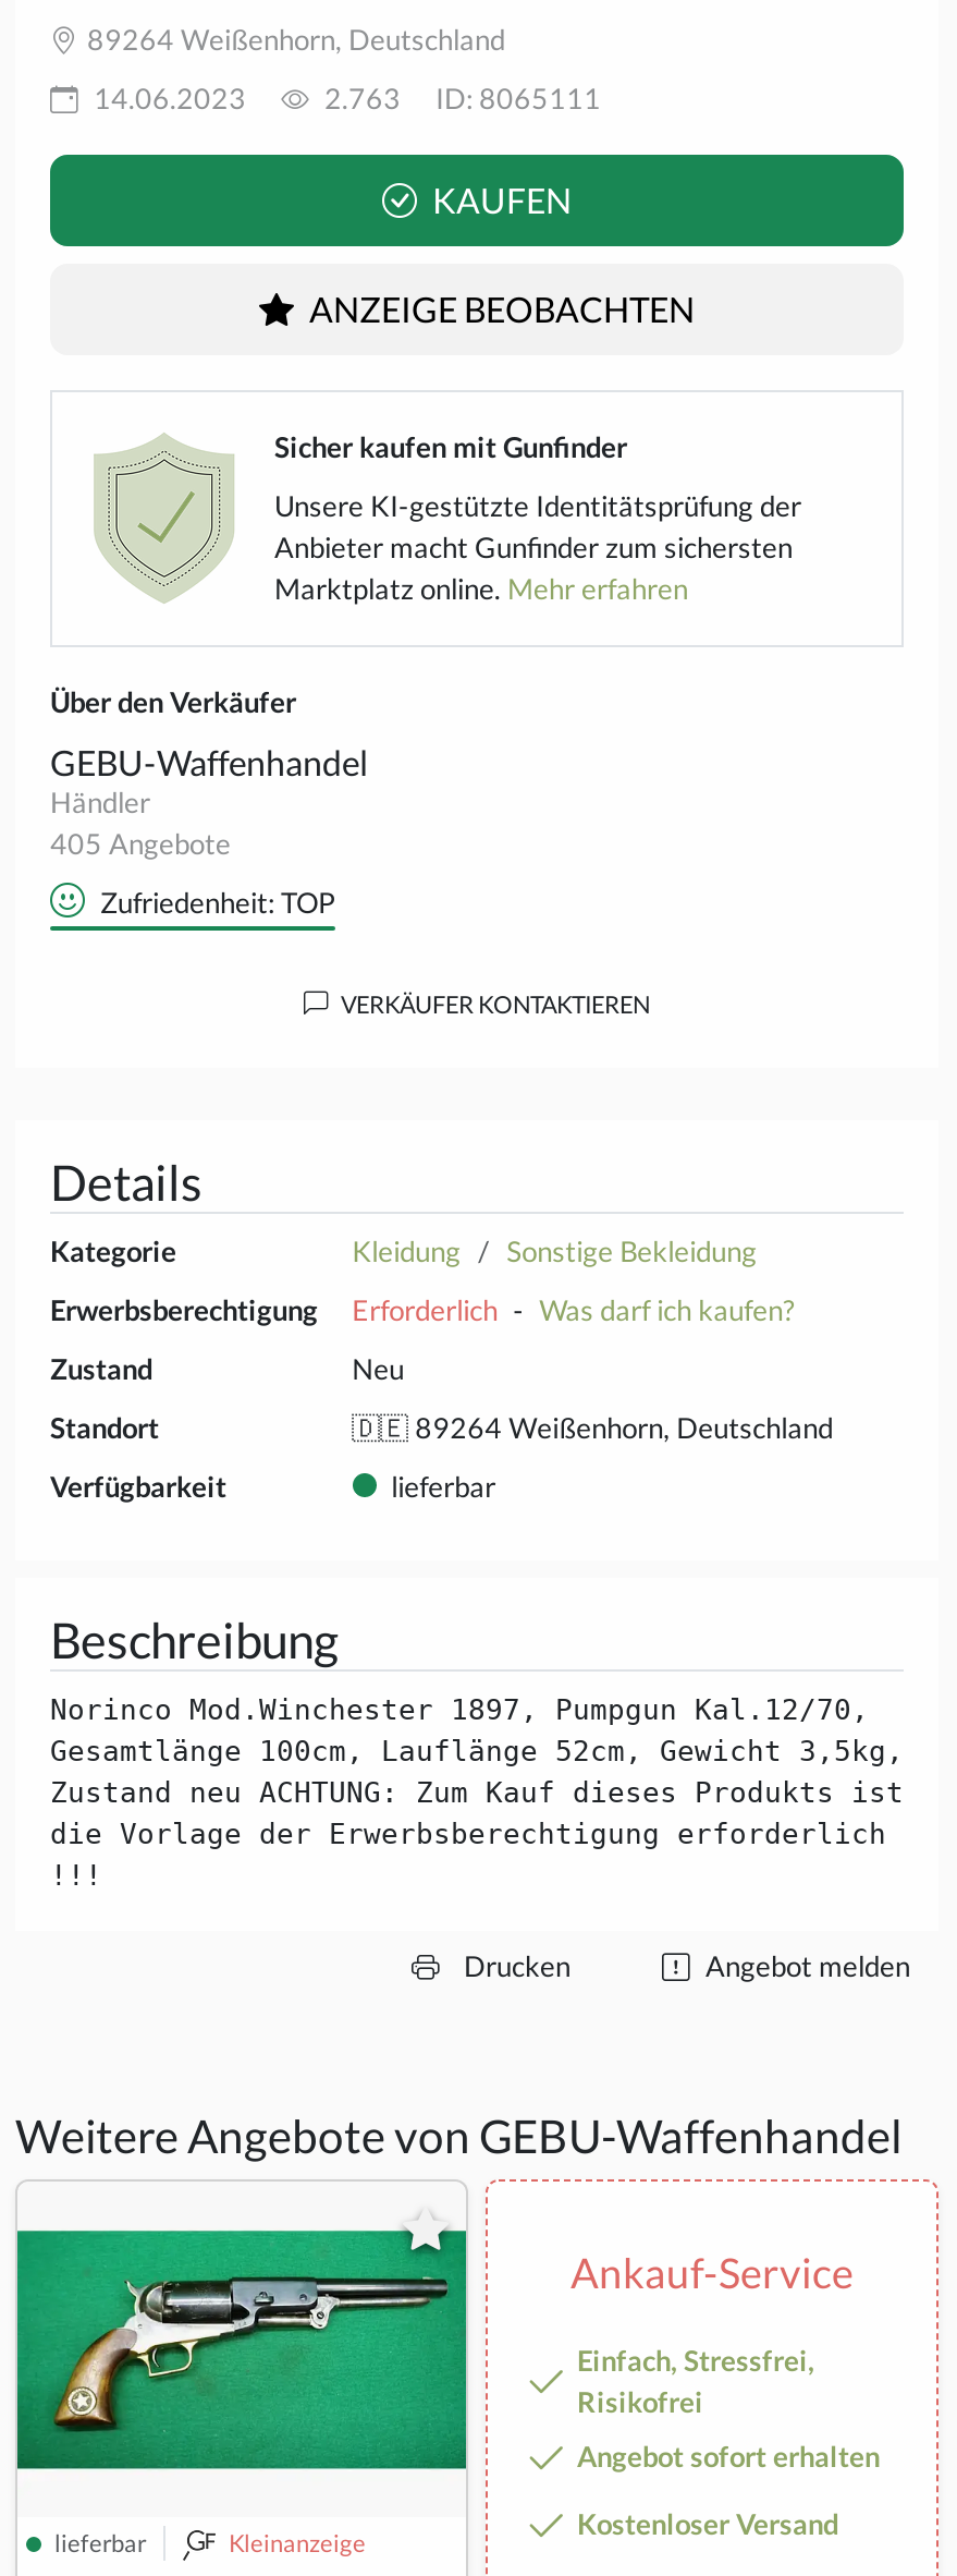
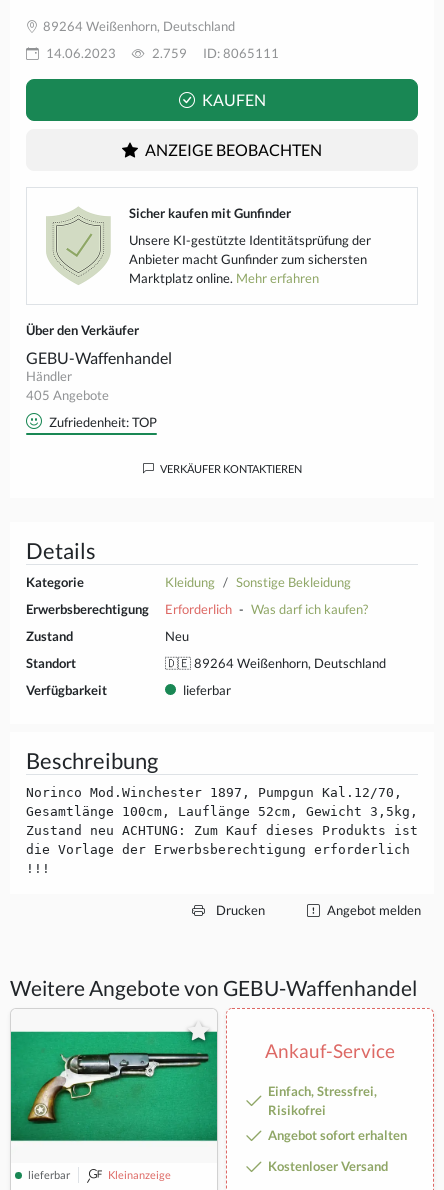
- 2.763 ID: 8065111
+ 2.759 ID: 8065111
